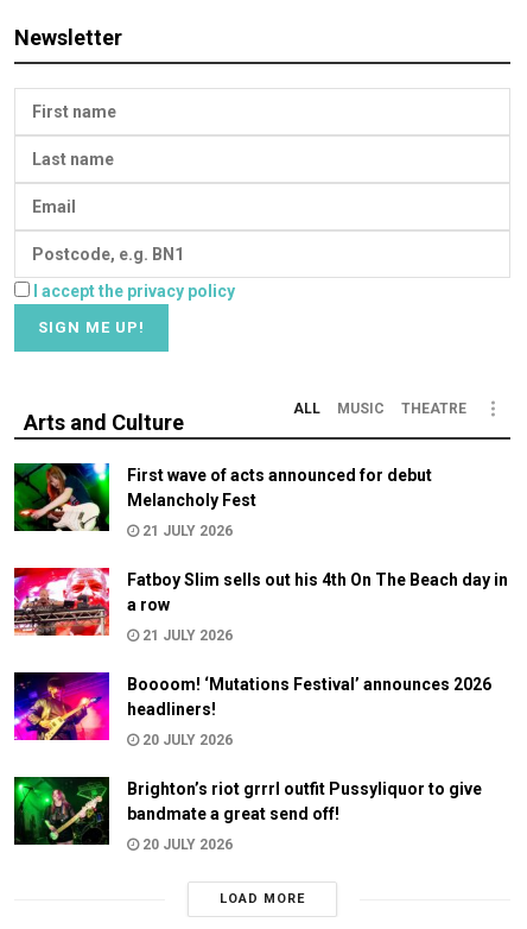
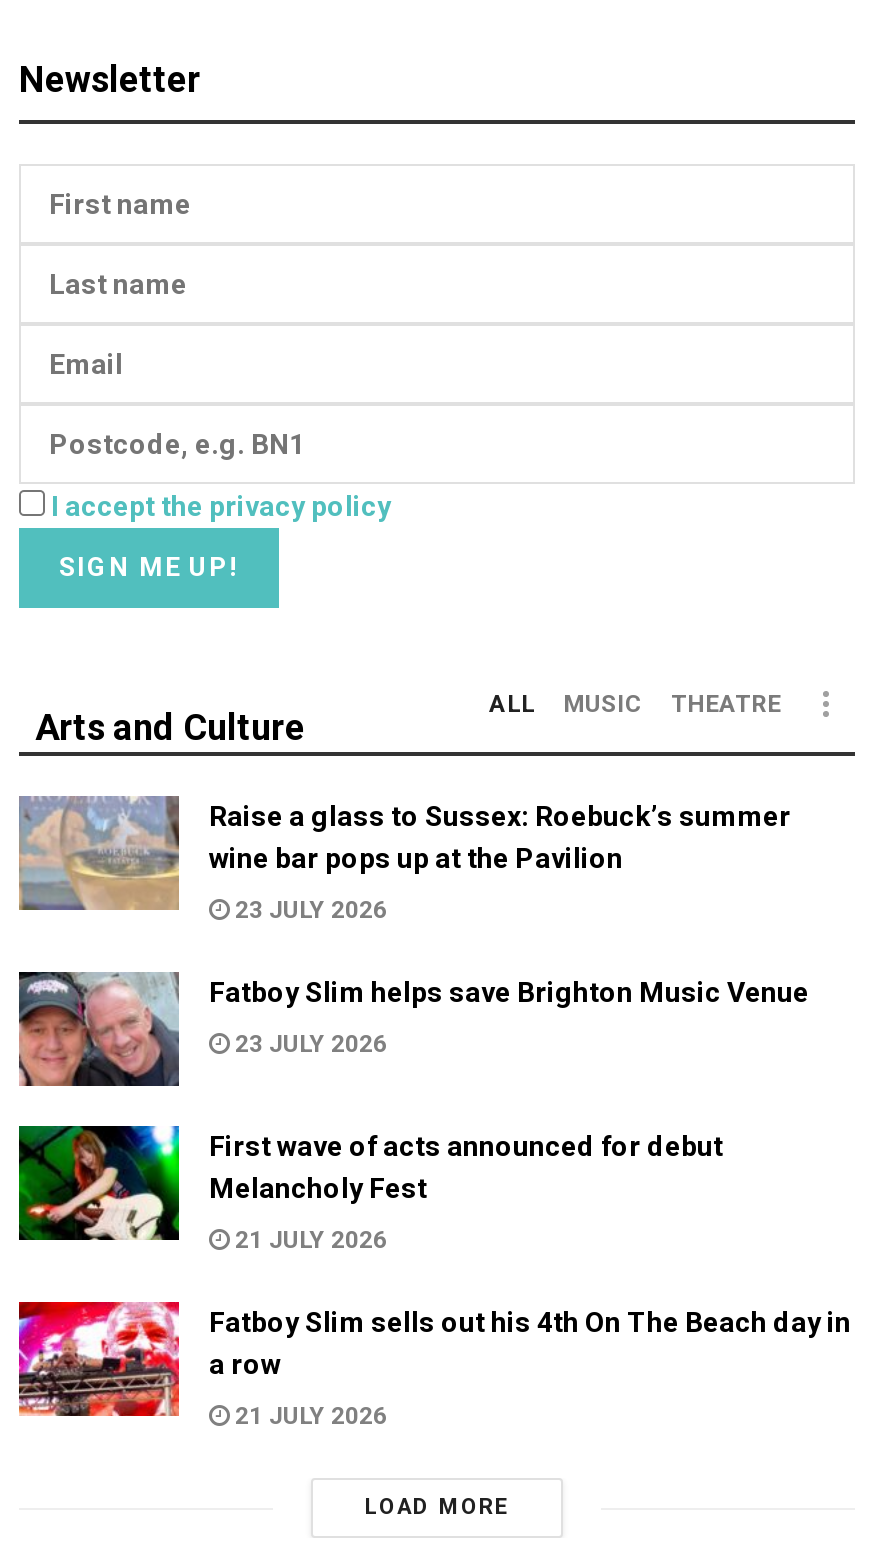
+ [image]

+ [image]
+ Raise a glass to Sussex: Roebuck’s summer
+ wine bar pops up at the Pavilion
+ 23 JULY 2026
+ Fatboy Slim helps save Brighton Music Venue
+ 23 JULY 2026

moved down: [image] | First wave of acts announced for debut | Melancholy Fest | 21 JULY 2026 | Fatboy Slim sells out his 4th On The Beach day in | a row | 21 JULY 2026

- [image]
- Boooom! ‘Mutations Festival’ announces 2026
- headliners!
- 20 JULY 2026
- Brighton’s riot grrrl outfit Pussyliquor to give
- bandmate a great send off!
- 20 JULY 2026

- [image]
